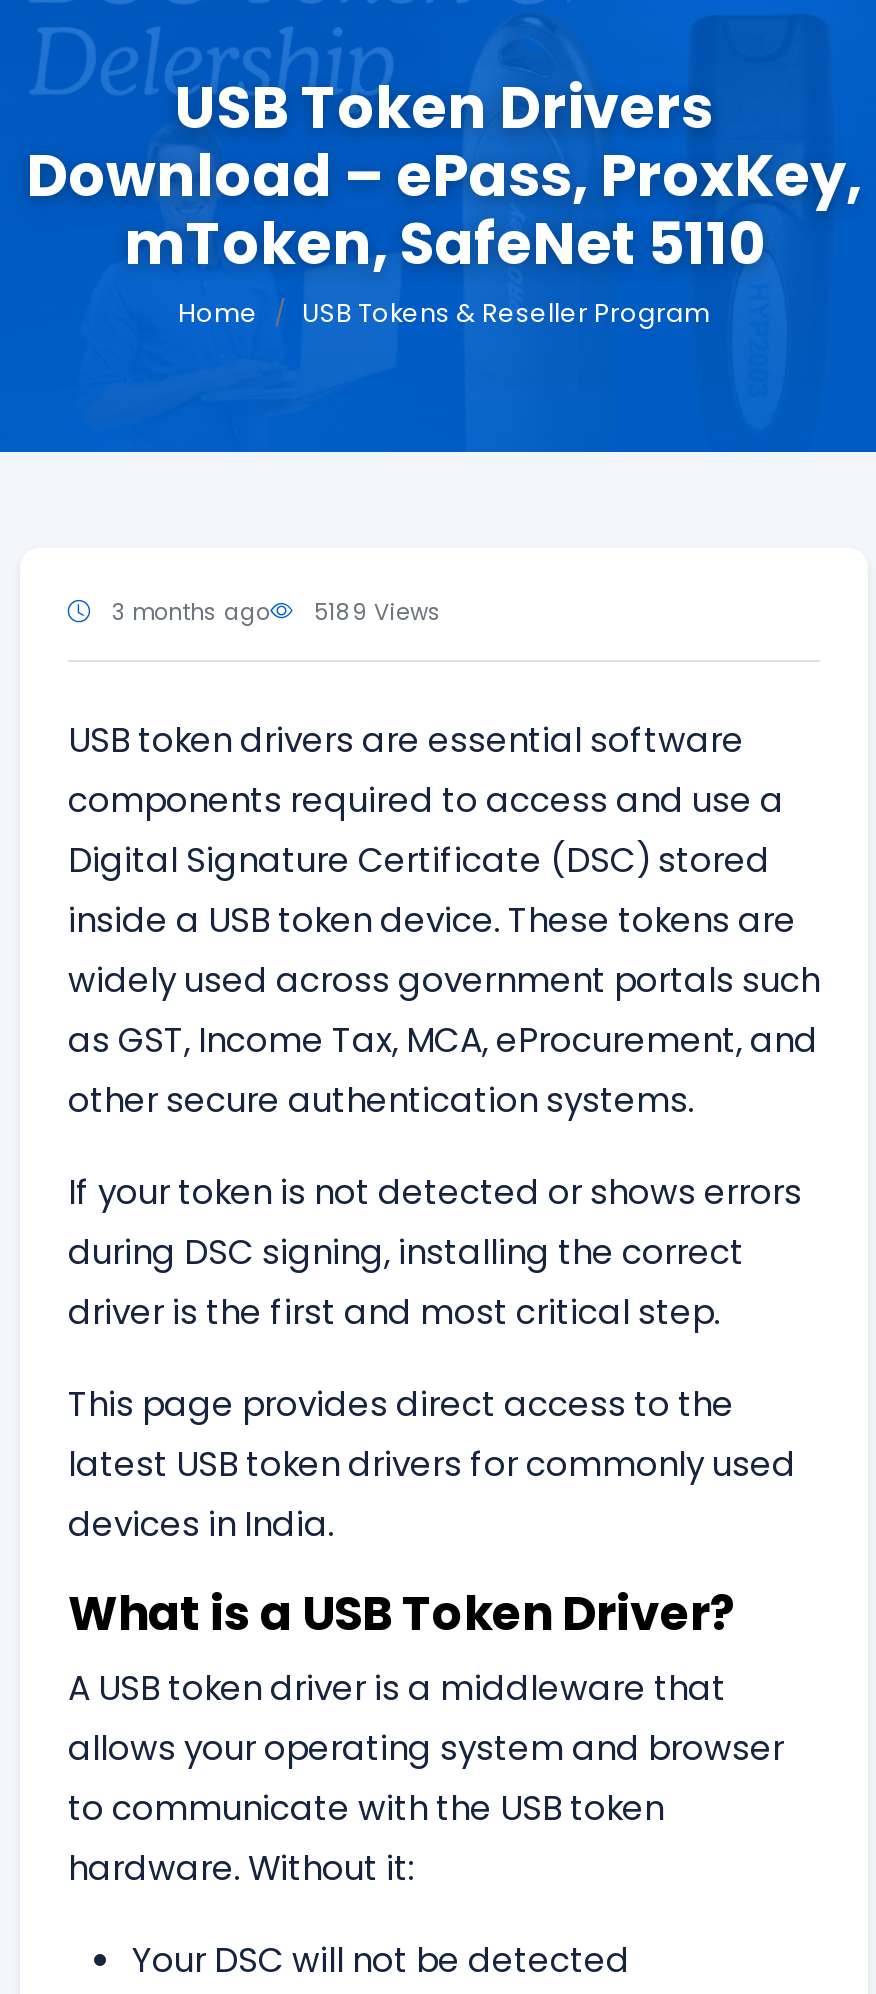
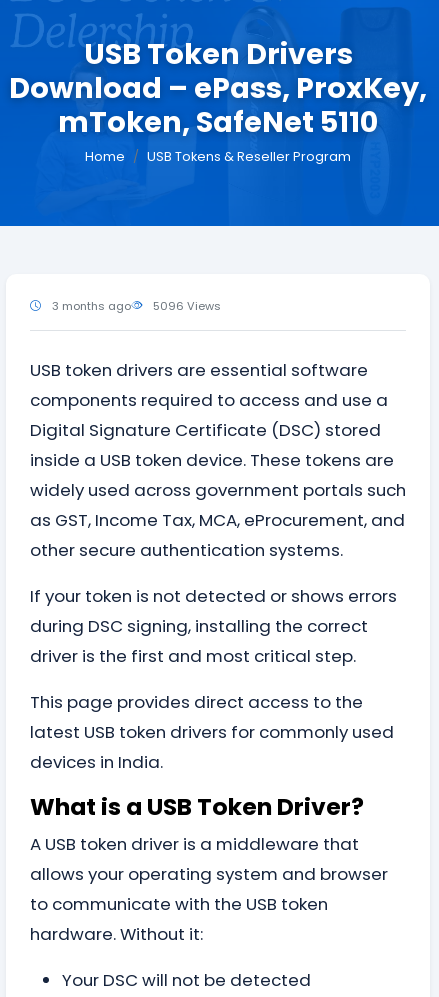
- 3 months ago 5189 Views
+ 3 months ago 5096 Views
